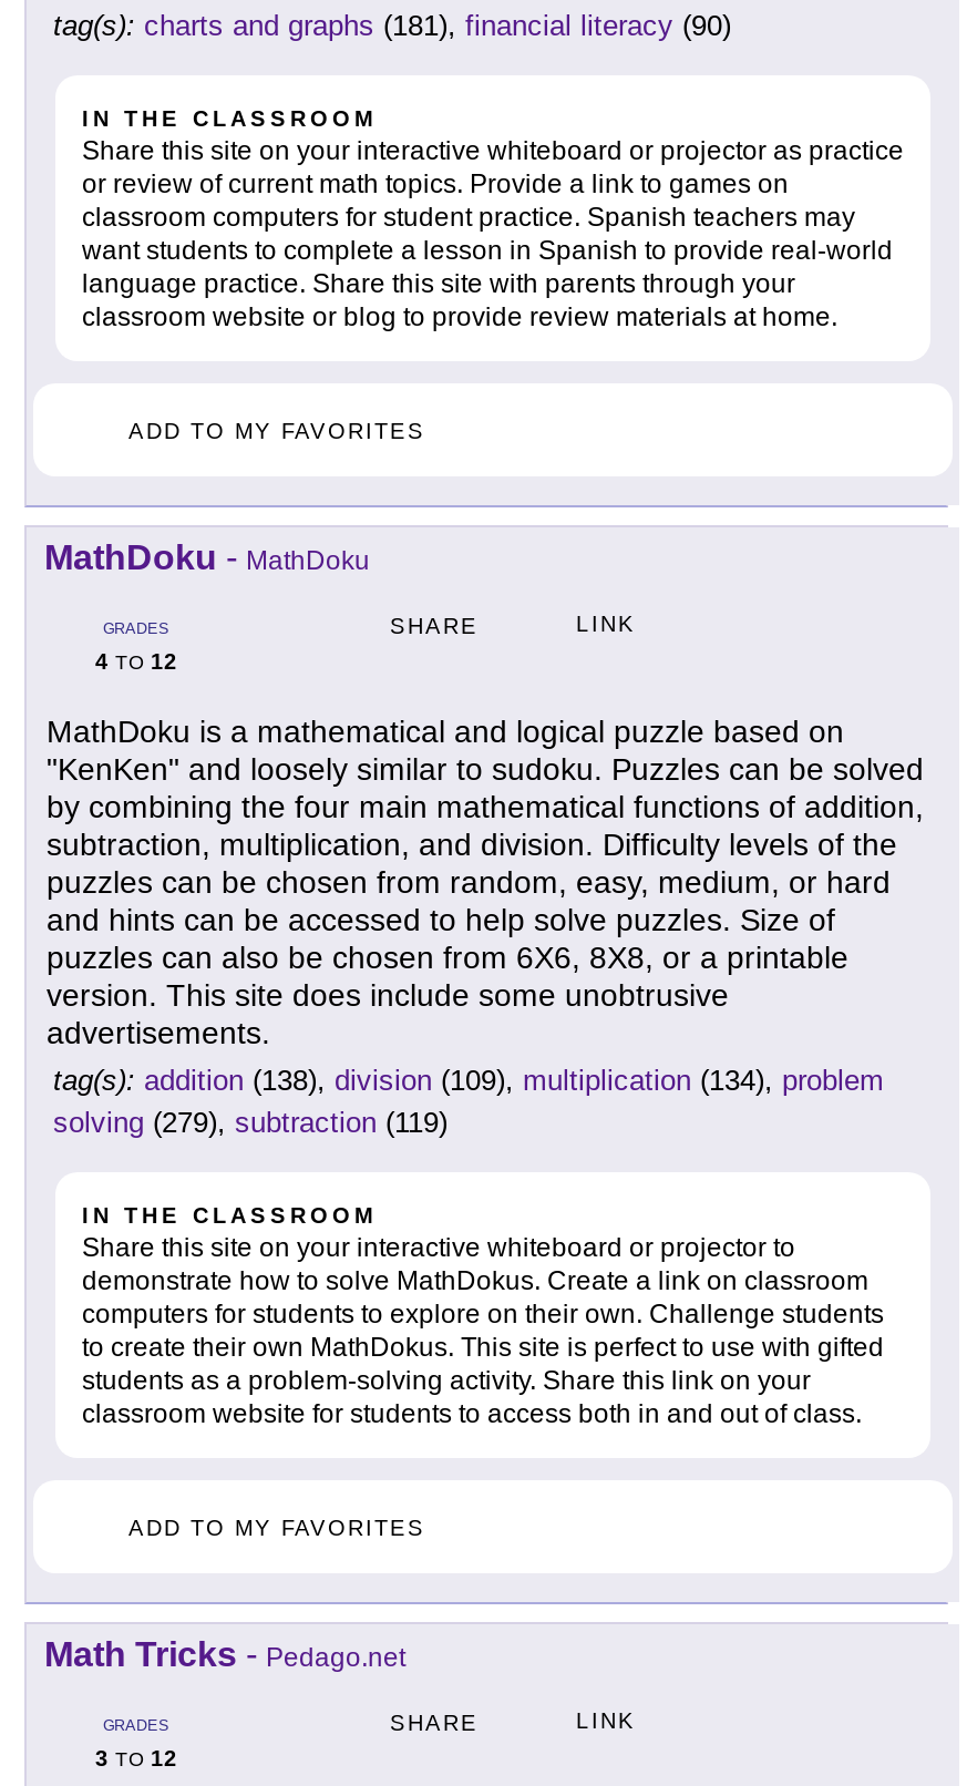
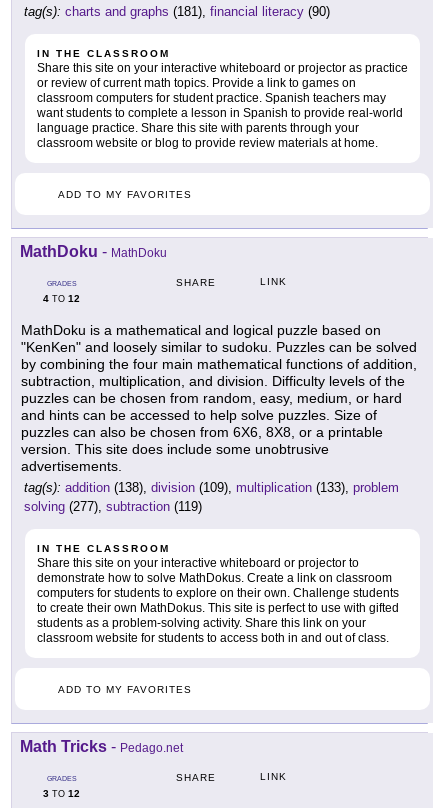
- tag(s): addition (138), division (109), multiplication (134), problem
+ tag(s): addition (138), division (109), multiplication (133), problem

- solving (279), subtraction (119)
+ solving (277), subtraction (119)
